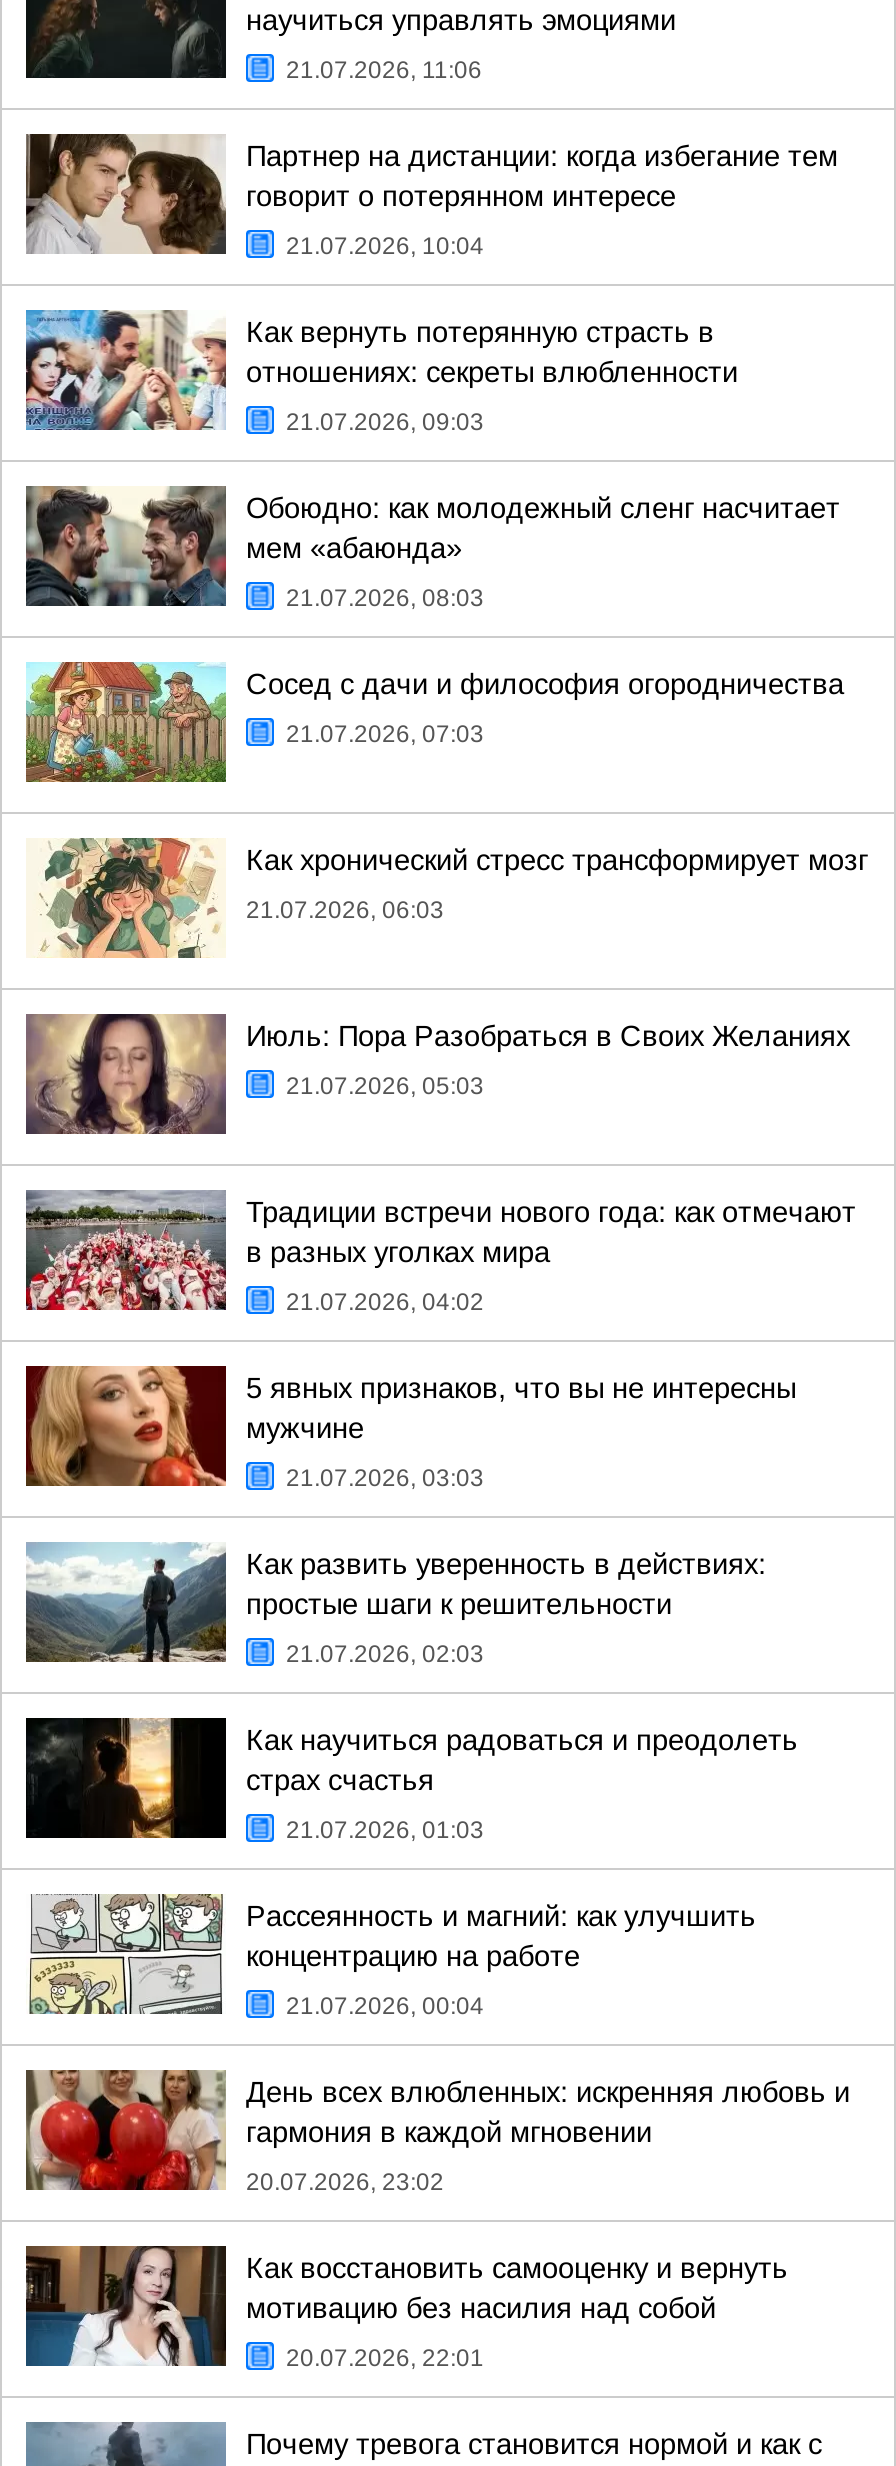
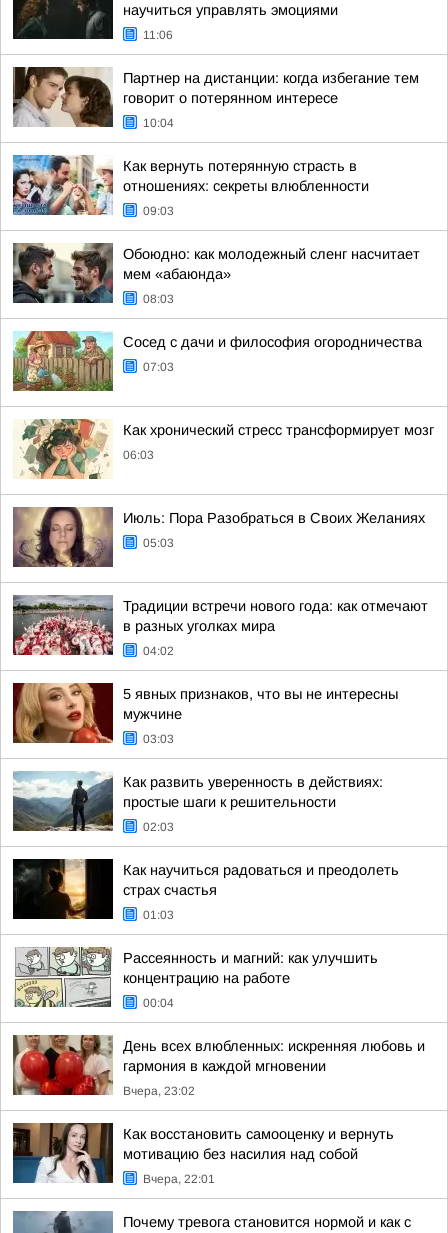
- 21.07.2026, 11:06
+ 11:06

- 21.07.2026, 10:04
+ 10:04

- 21.07.2026, 09:03
+ 09:03

- 21.07.2026, 08:03
+ 08:03

- 21.07.2026, 07:03
+ 07:03

- 21.07.2026, 06:03
+ 06:03

- 21.07.2026, 05:03
+ 05:03

- 21.07.2026, 04:02
+ 04:02

- 21.07.2026, 03:03
+ 03:03

- 21.07.2026, 02:03
+ 02:03

- 21.07.2026, 01:03
+ 01:03

- 21.07.2026, 00:04
+ 00:04

- 20.07.2026, 23:02
+ Вчера, 23:02

- 20.07.2026, 22:01
+ Вчера, 22:01
